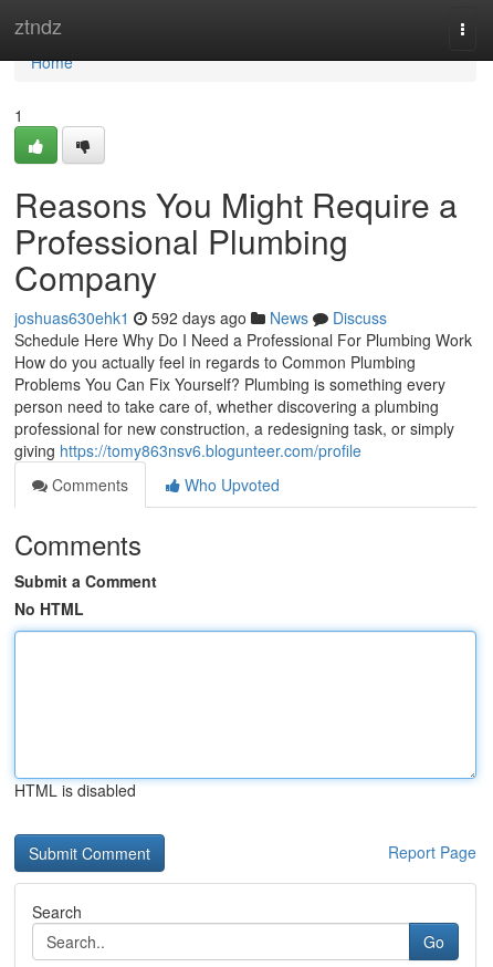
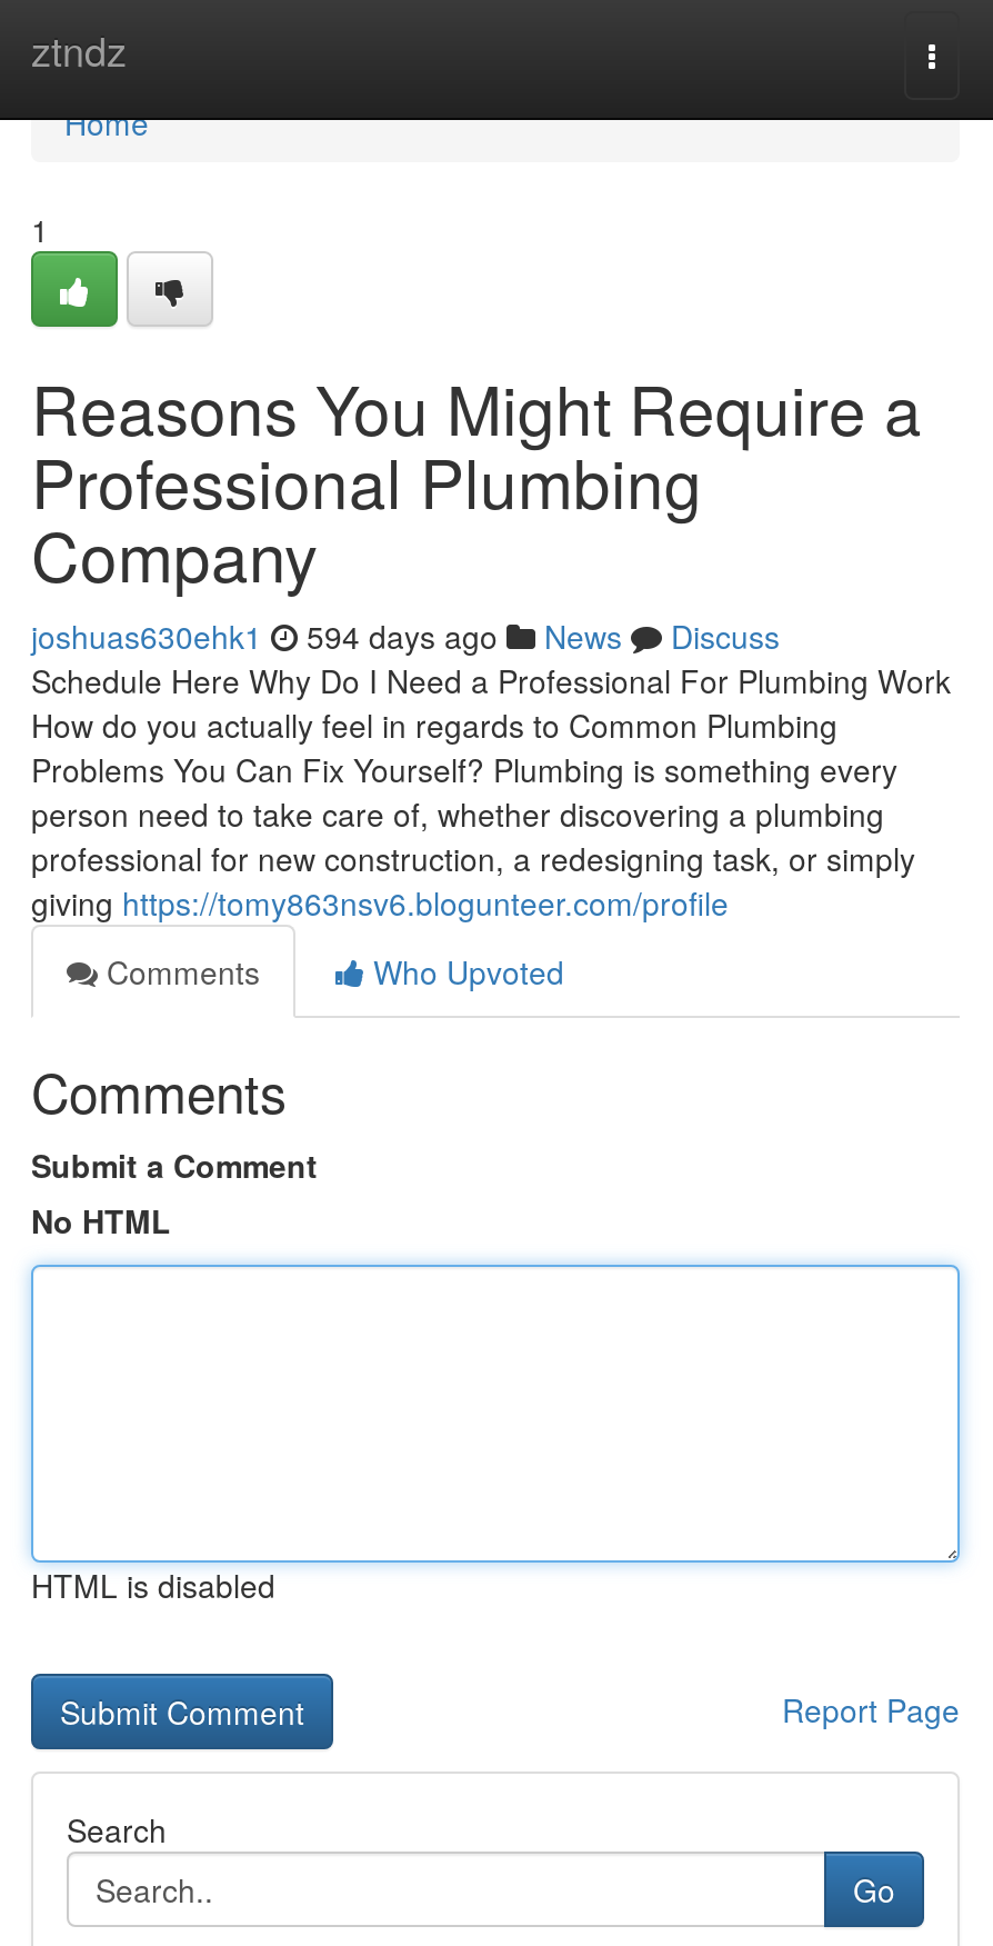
- joshuas630ehk1 592 days ago News Discuss
+ joshuas630ehk1 594 days ago News Discuss
